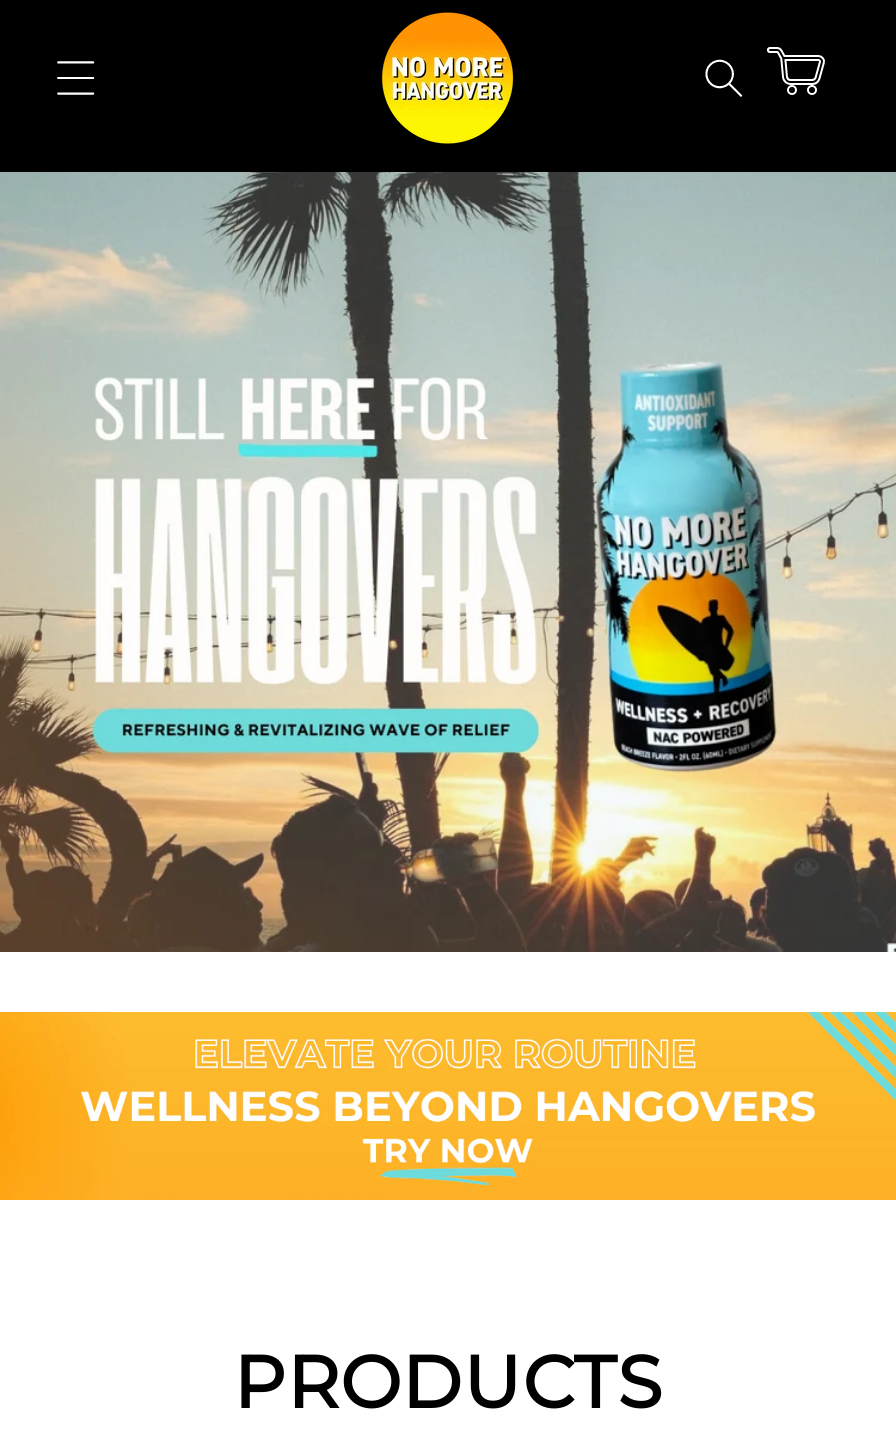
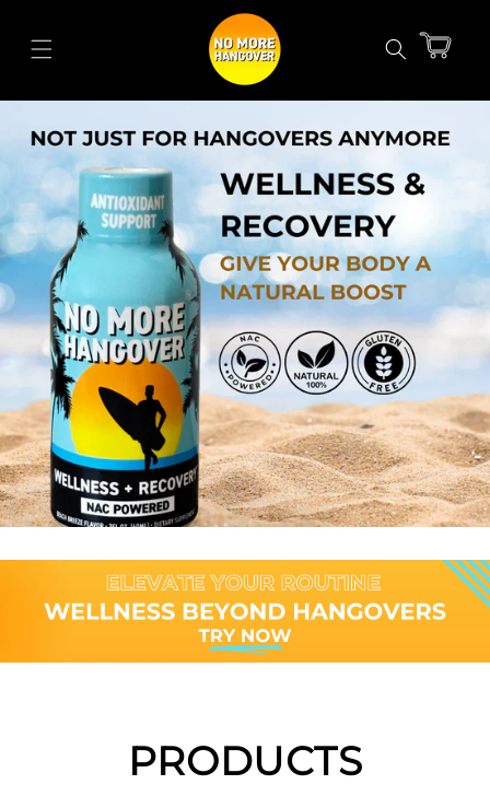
- [image]
+ [image]
